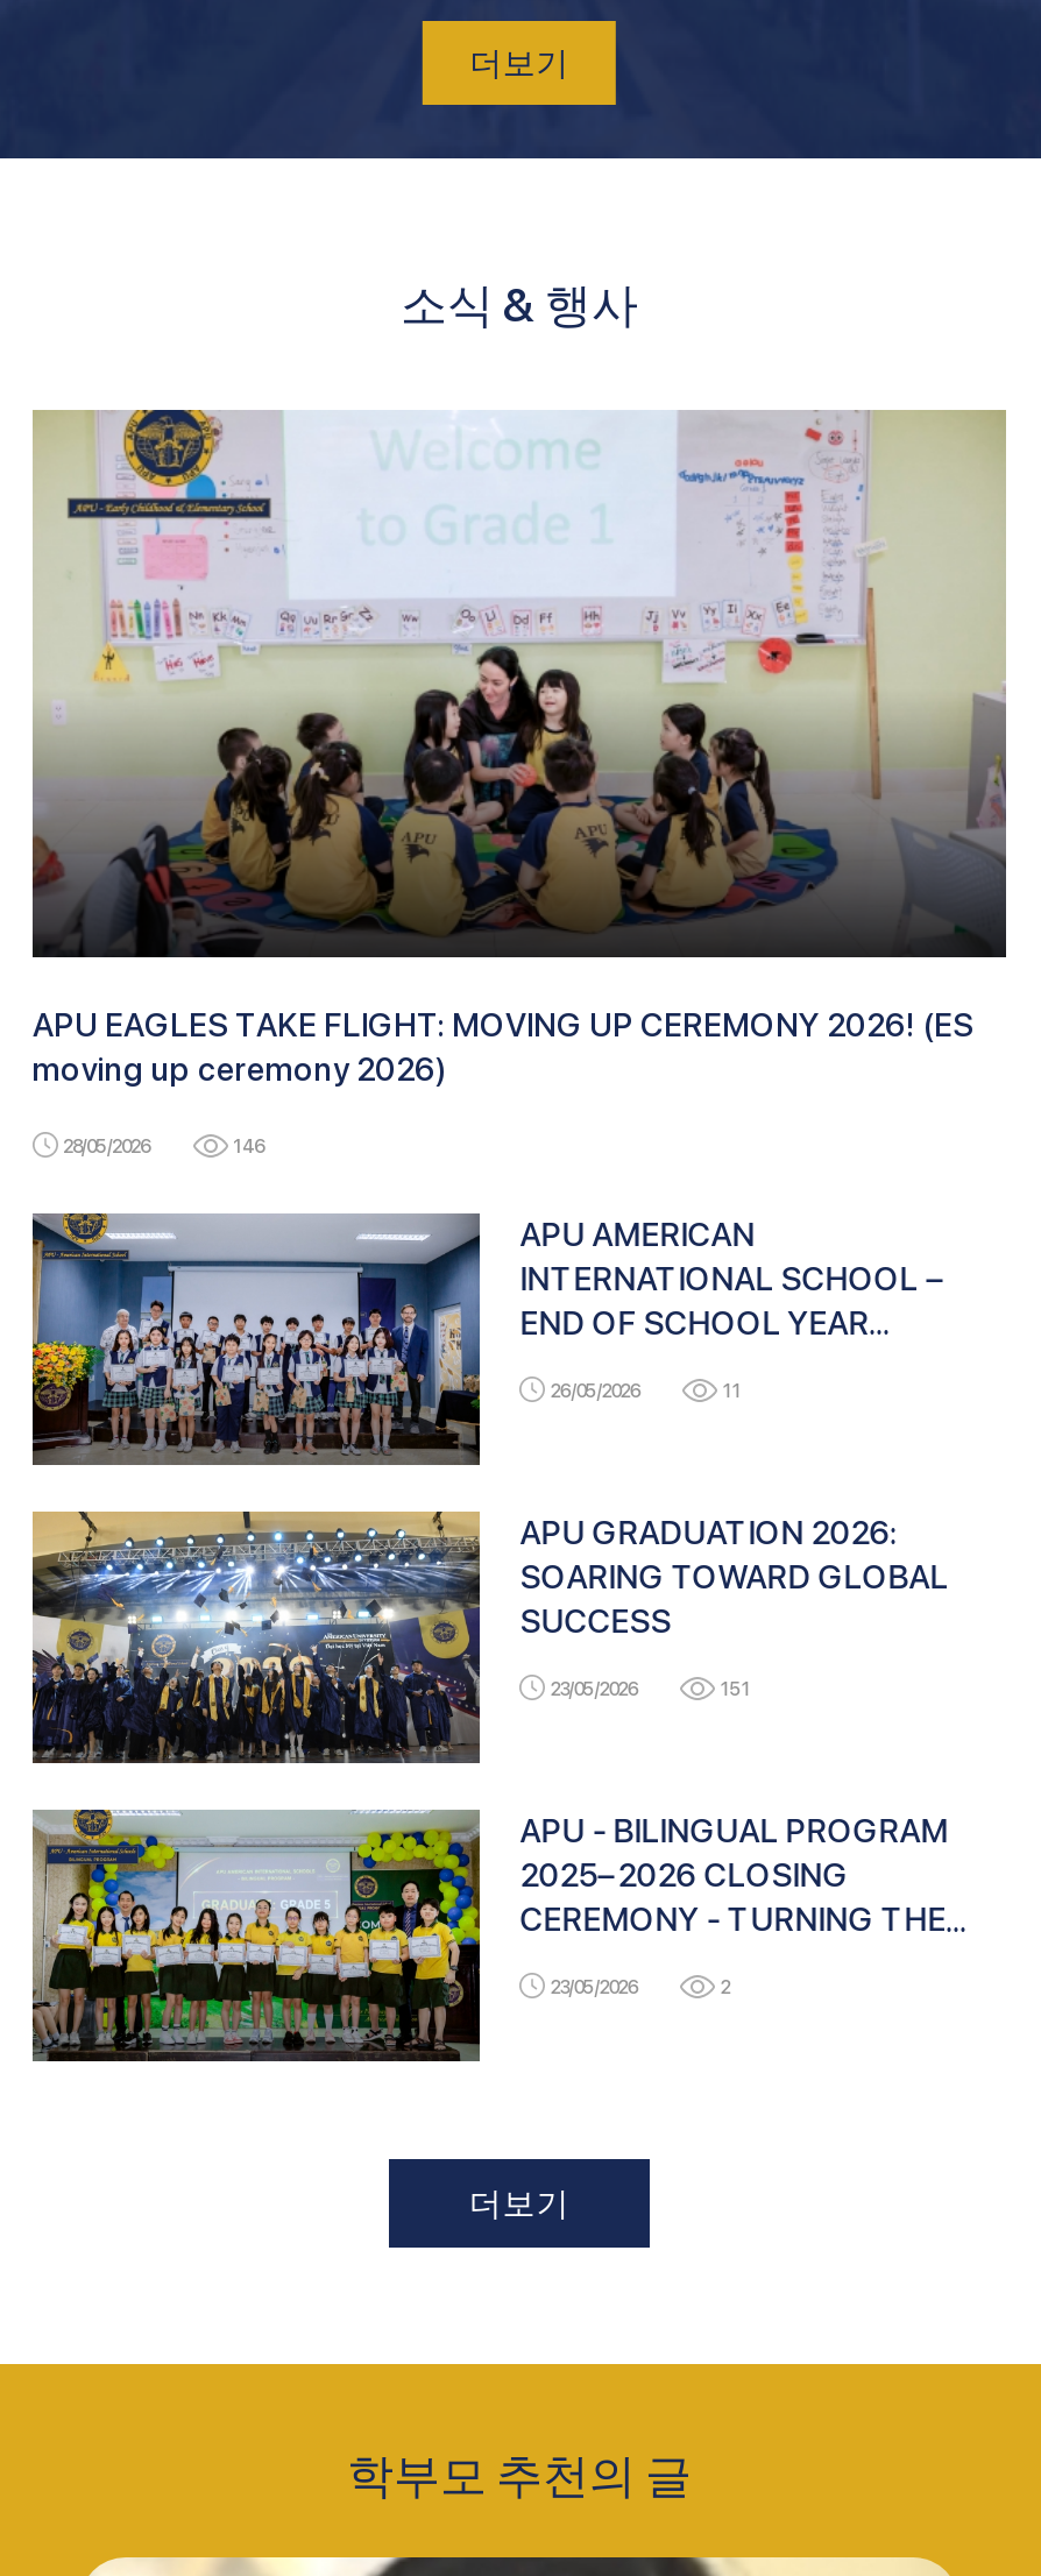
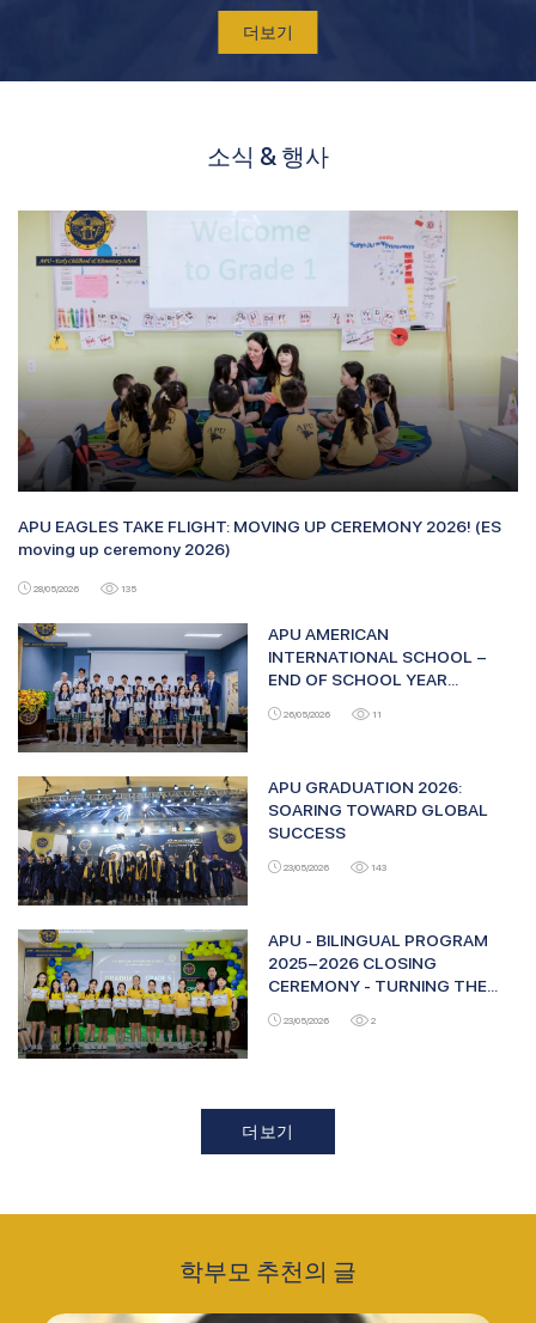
- 146
+ 135

- 151
+ 143
